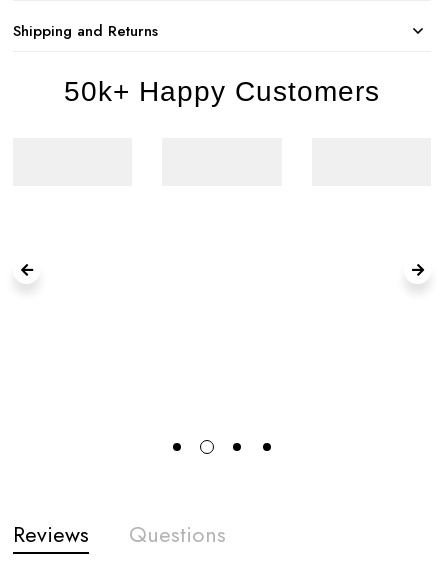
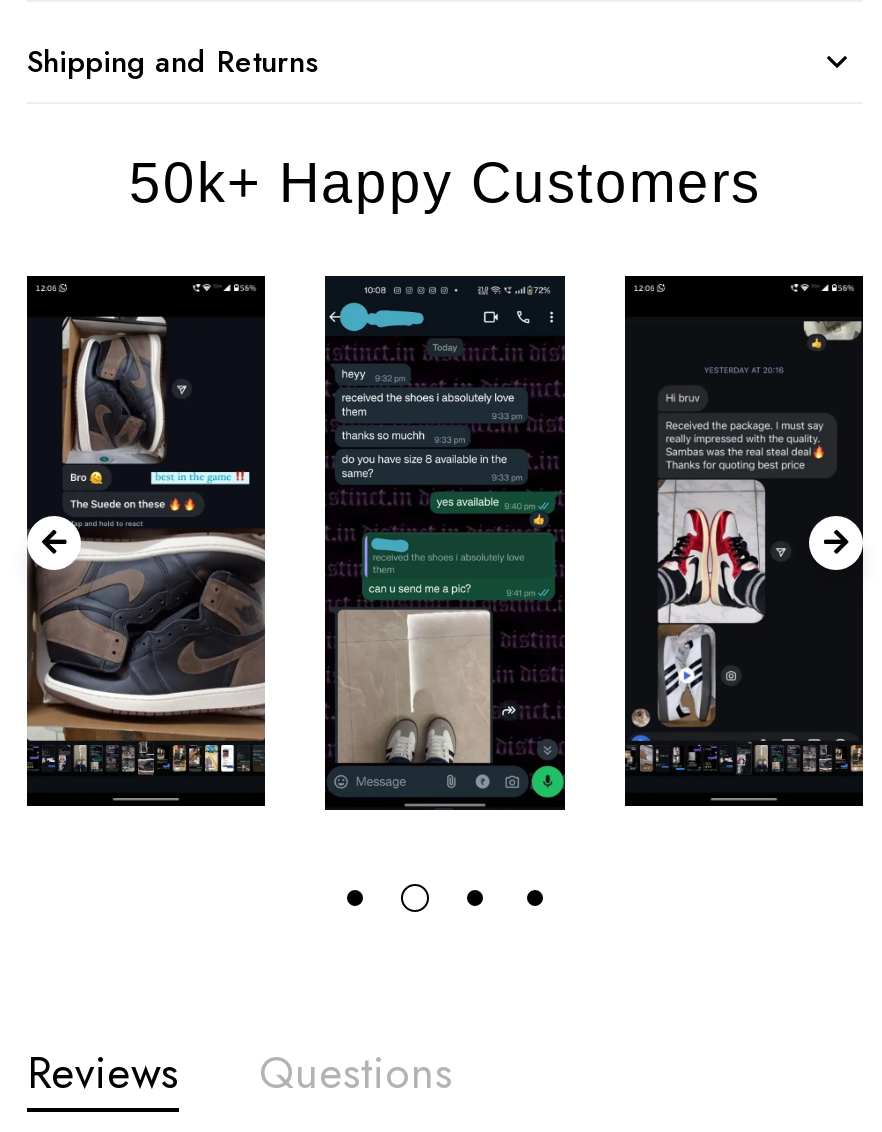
+ [image]

+ [image]

+ [image]
